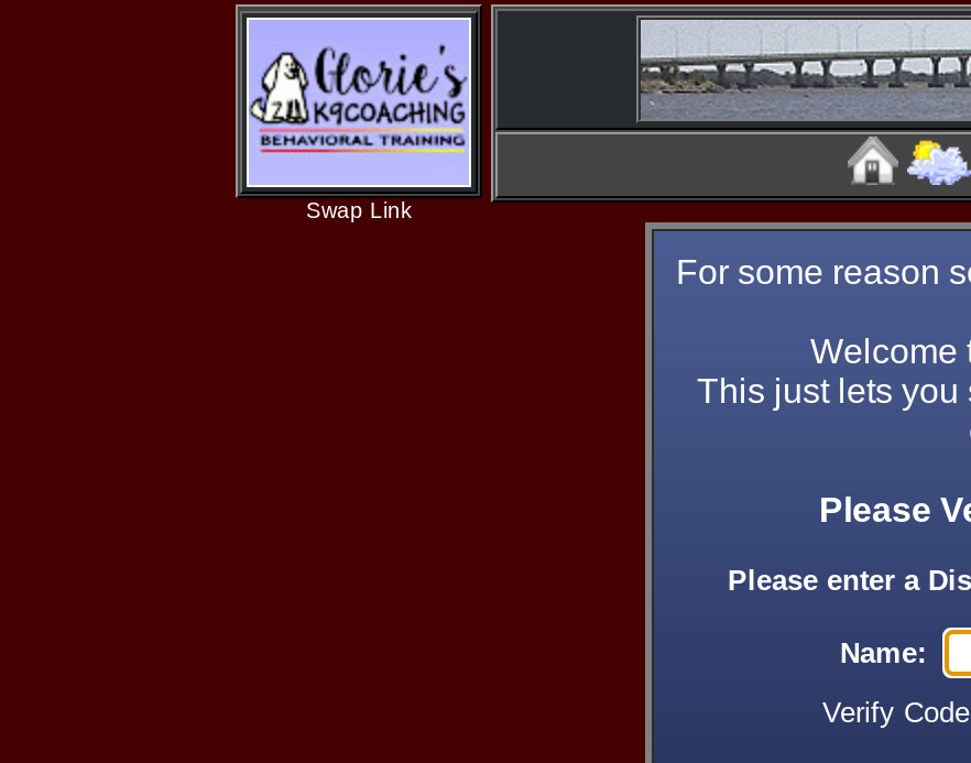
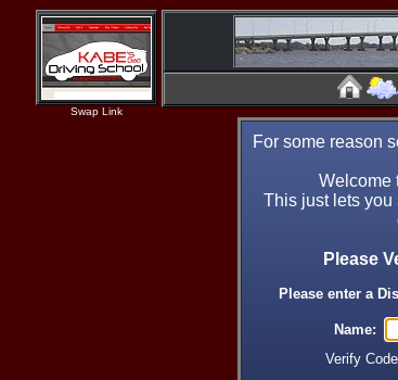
- [image]
+ [image]
